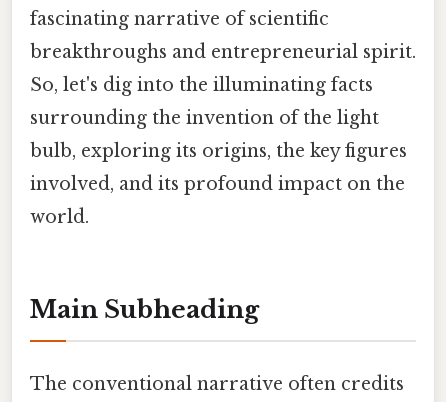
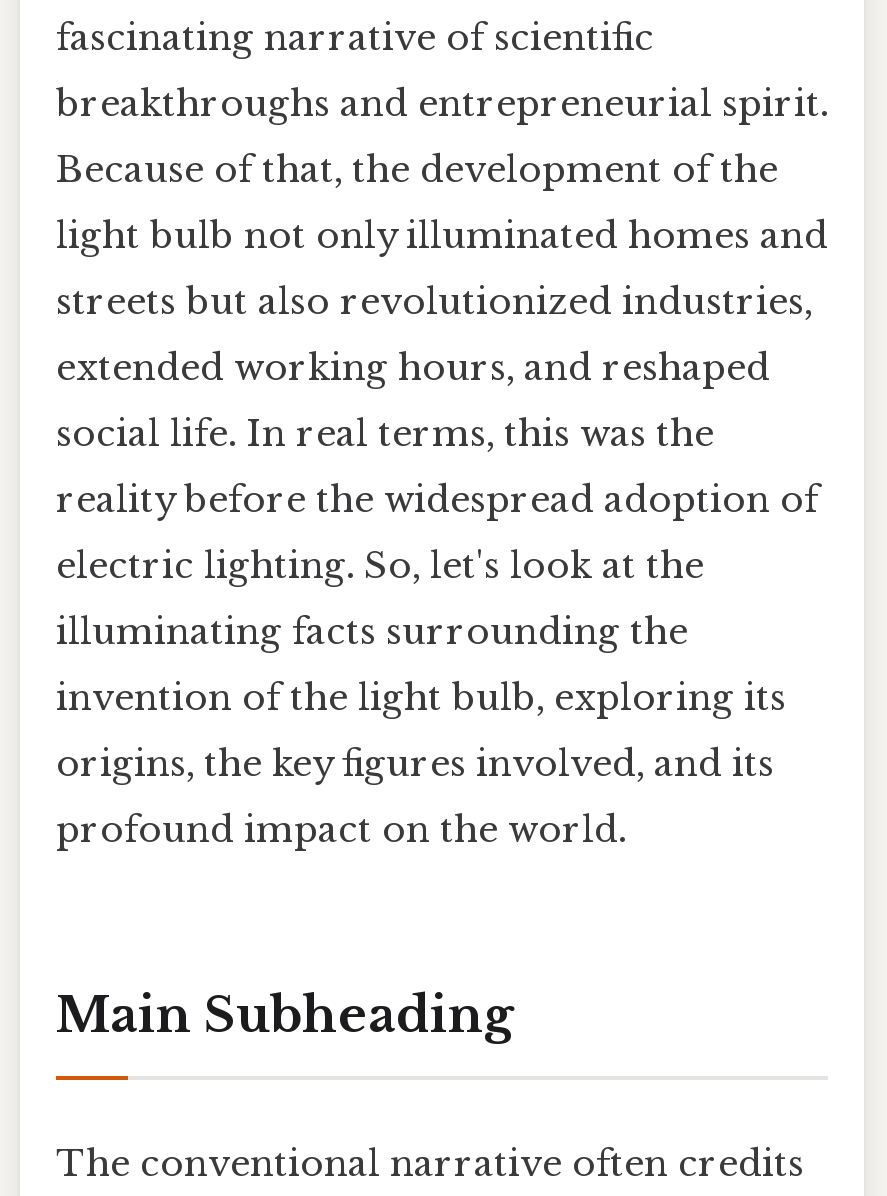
- So, let's dig into the illuminating facts
- surrounding the invention of the light
- bulb, exploring its origins, the key figures
- involved, and its profound impact on the
- world.
+ Because of that, the development of the
+ light bulb not only illuminated homes and
+ streets but also revolutionized industries,
+ extended working hours, and reshaped
+ social life. In real terms, this was the
+ reality before the widespread adoption of
+ electric lighting. So, let's look at the
+ illuminating facts surrounding the
+ invention of the light bulb, exploring its
+ origins, the key figures involved, and its
+ profound impact on the world.
